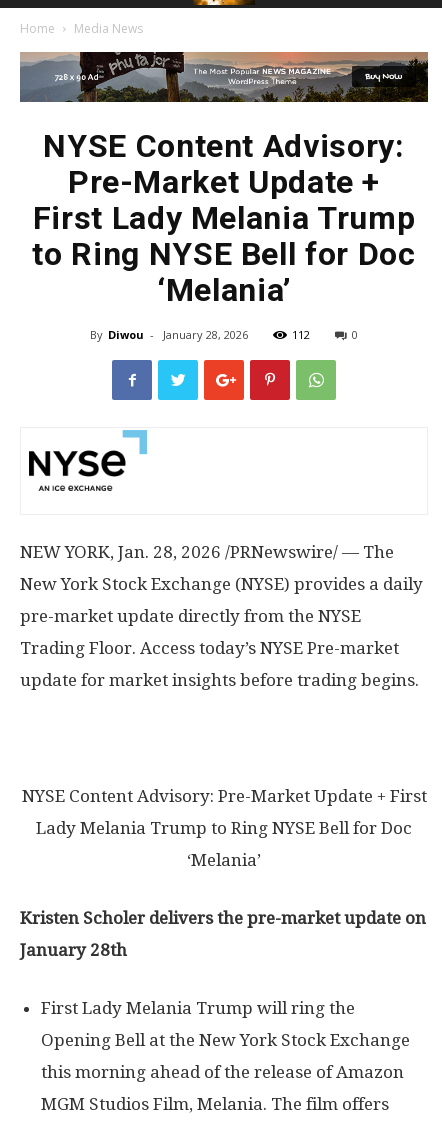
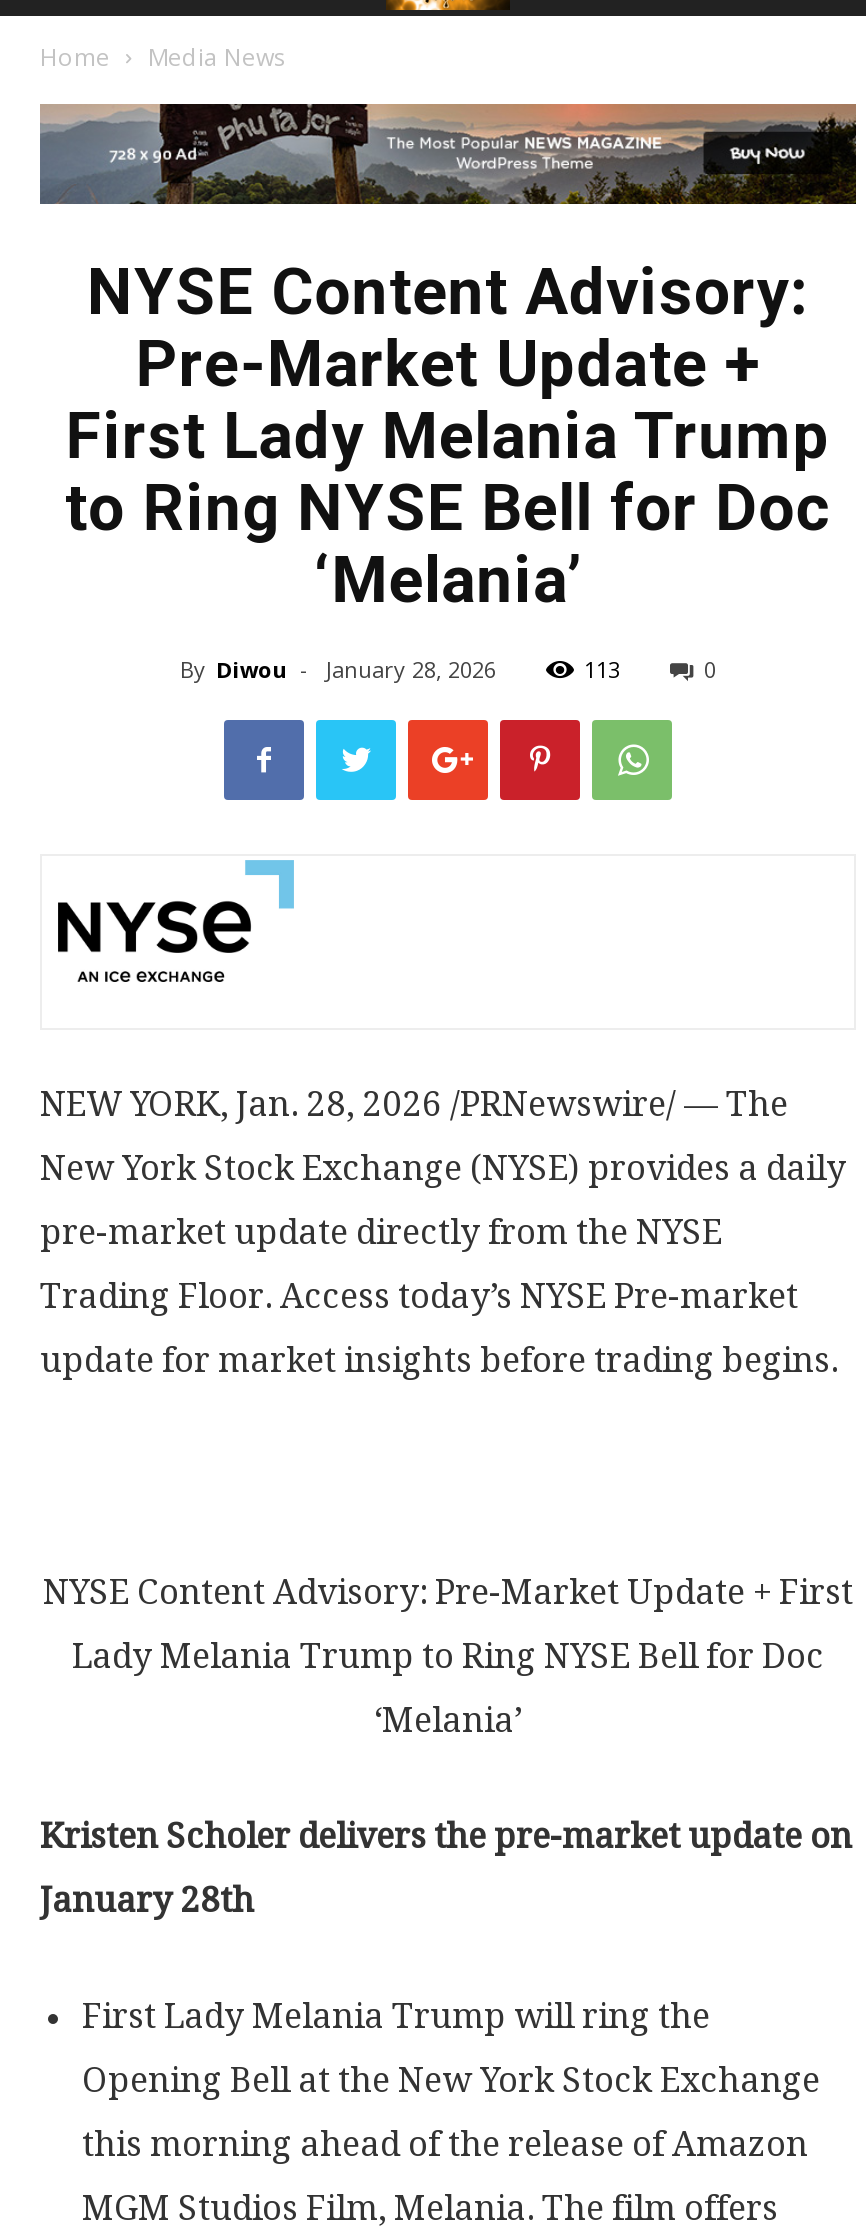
- 112
+ 113
